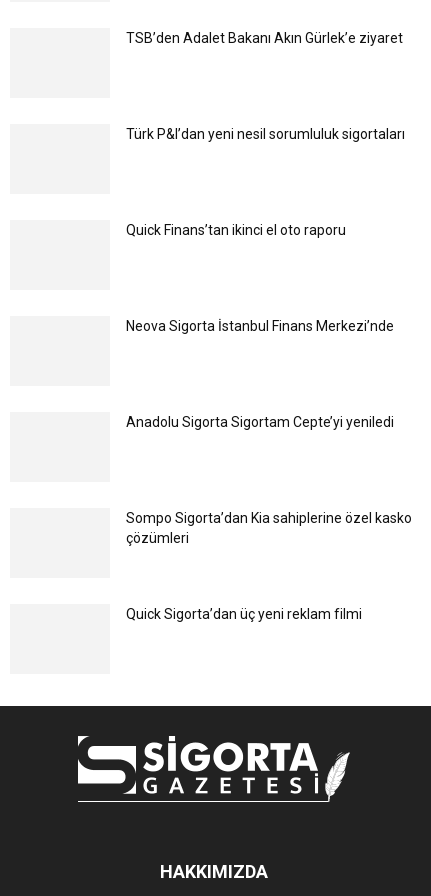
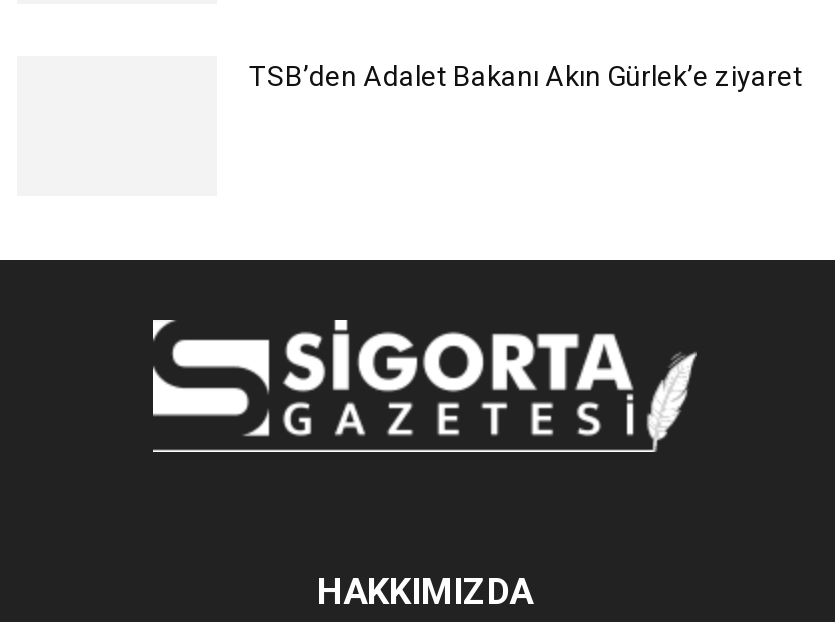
- Türk P&I’dan yeni nesil sorumluluk sigortaları

- Quick Finans’tan ikinci el oto raporu

- Neova Sigorta İstanbul Finans Merkezi’nde

- Anadolu Sigorta Sigortam Cepte’yi yeniledi

- Sompo Sigorta’dan Kia sahiplerine özel kasko
- çözümleri

- Quick Sigorta’dan üç yeni reklam filmi
